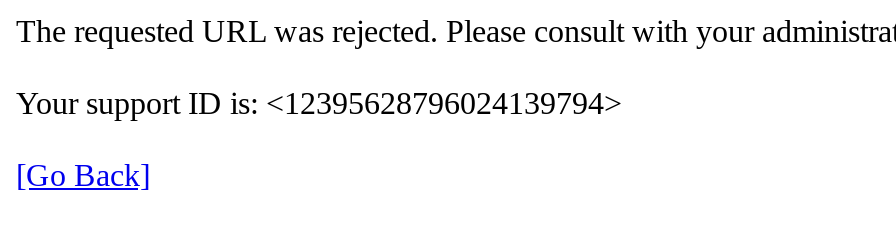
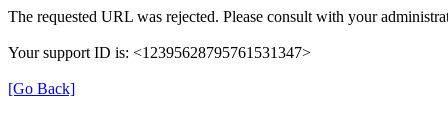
- Your support ID is: <12395628796024139794>
+ Your support ID is: <12395628795761531347>
